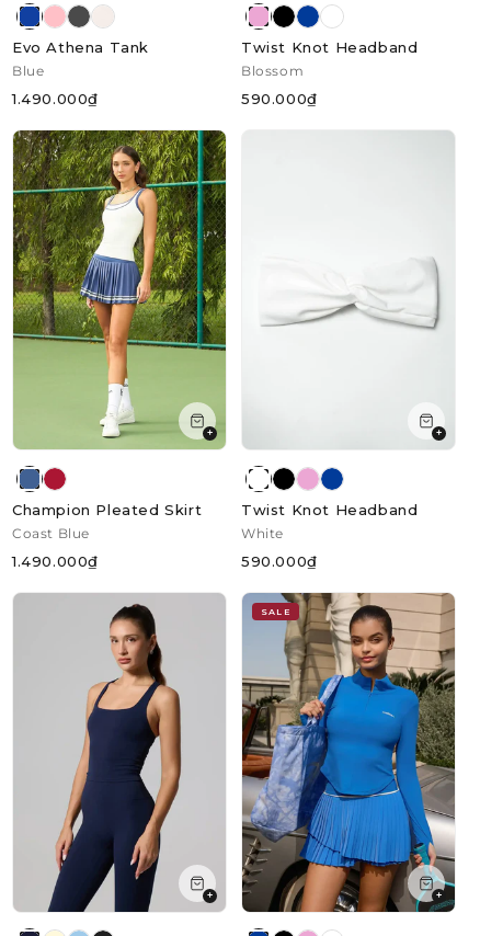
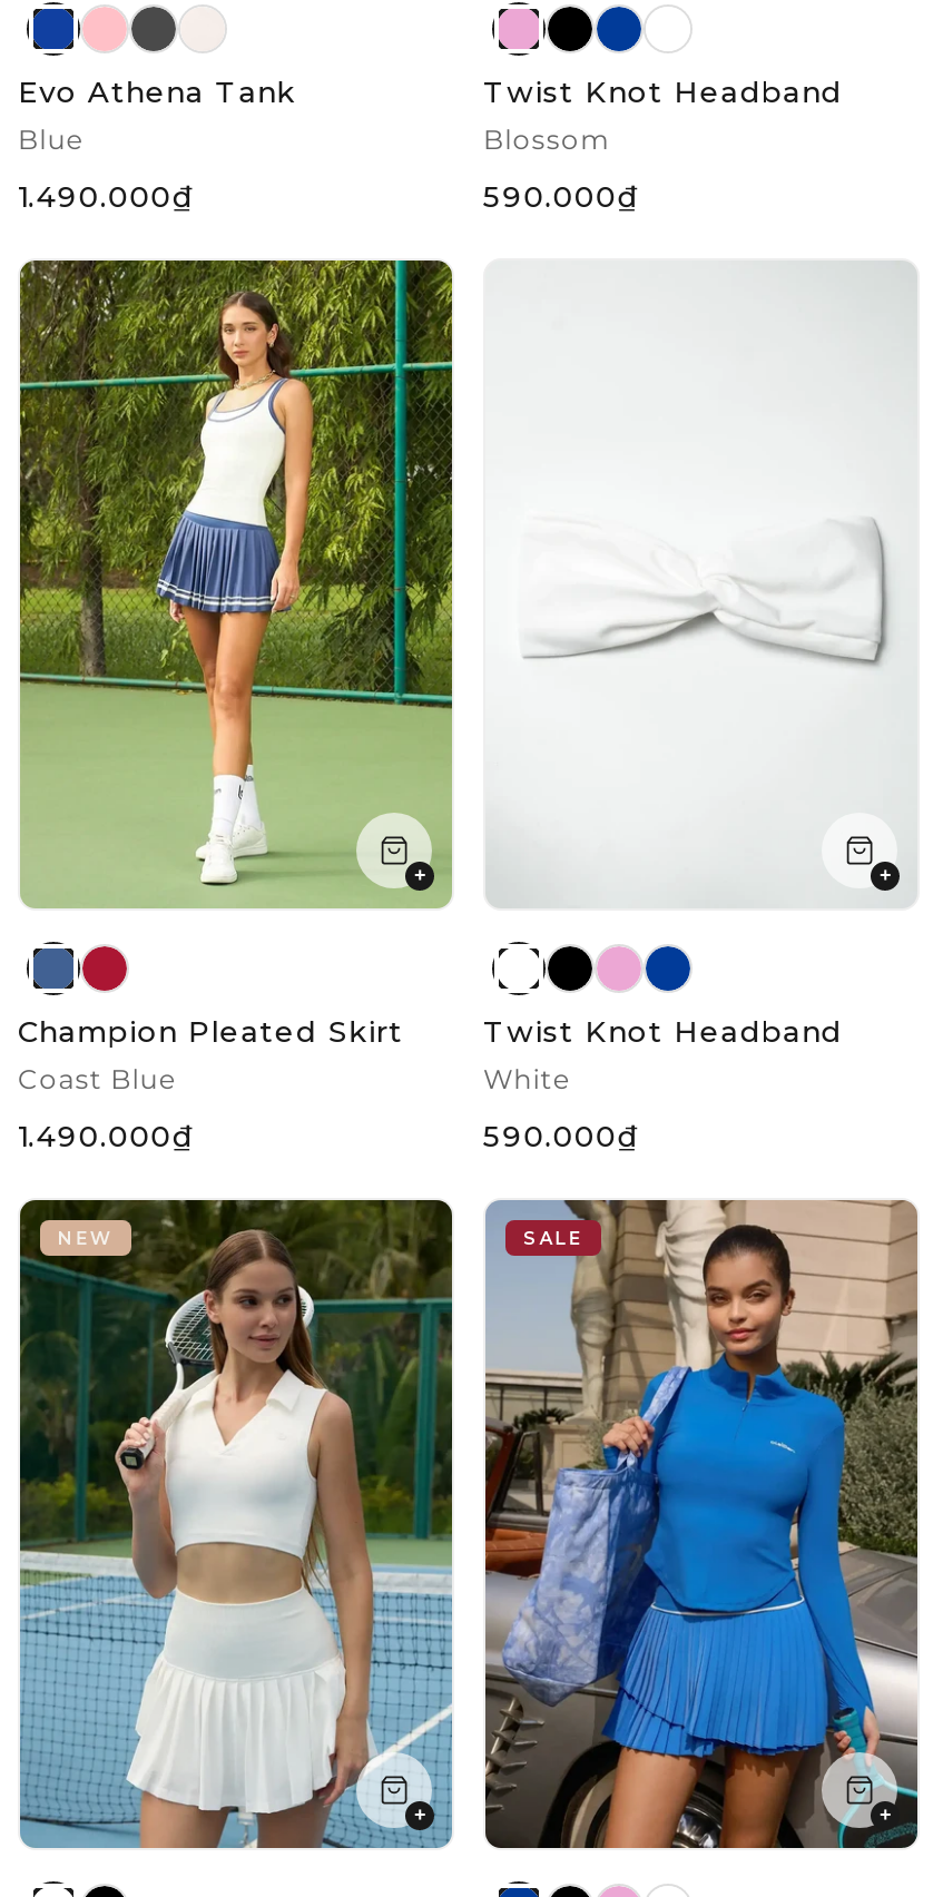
- [image]
+ [image]

+ NEW
